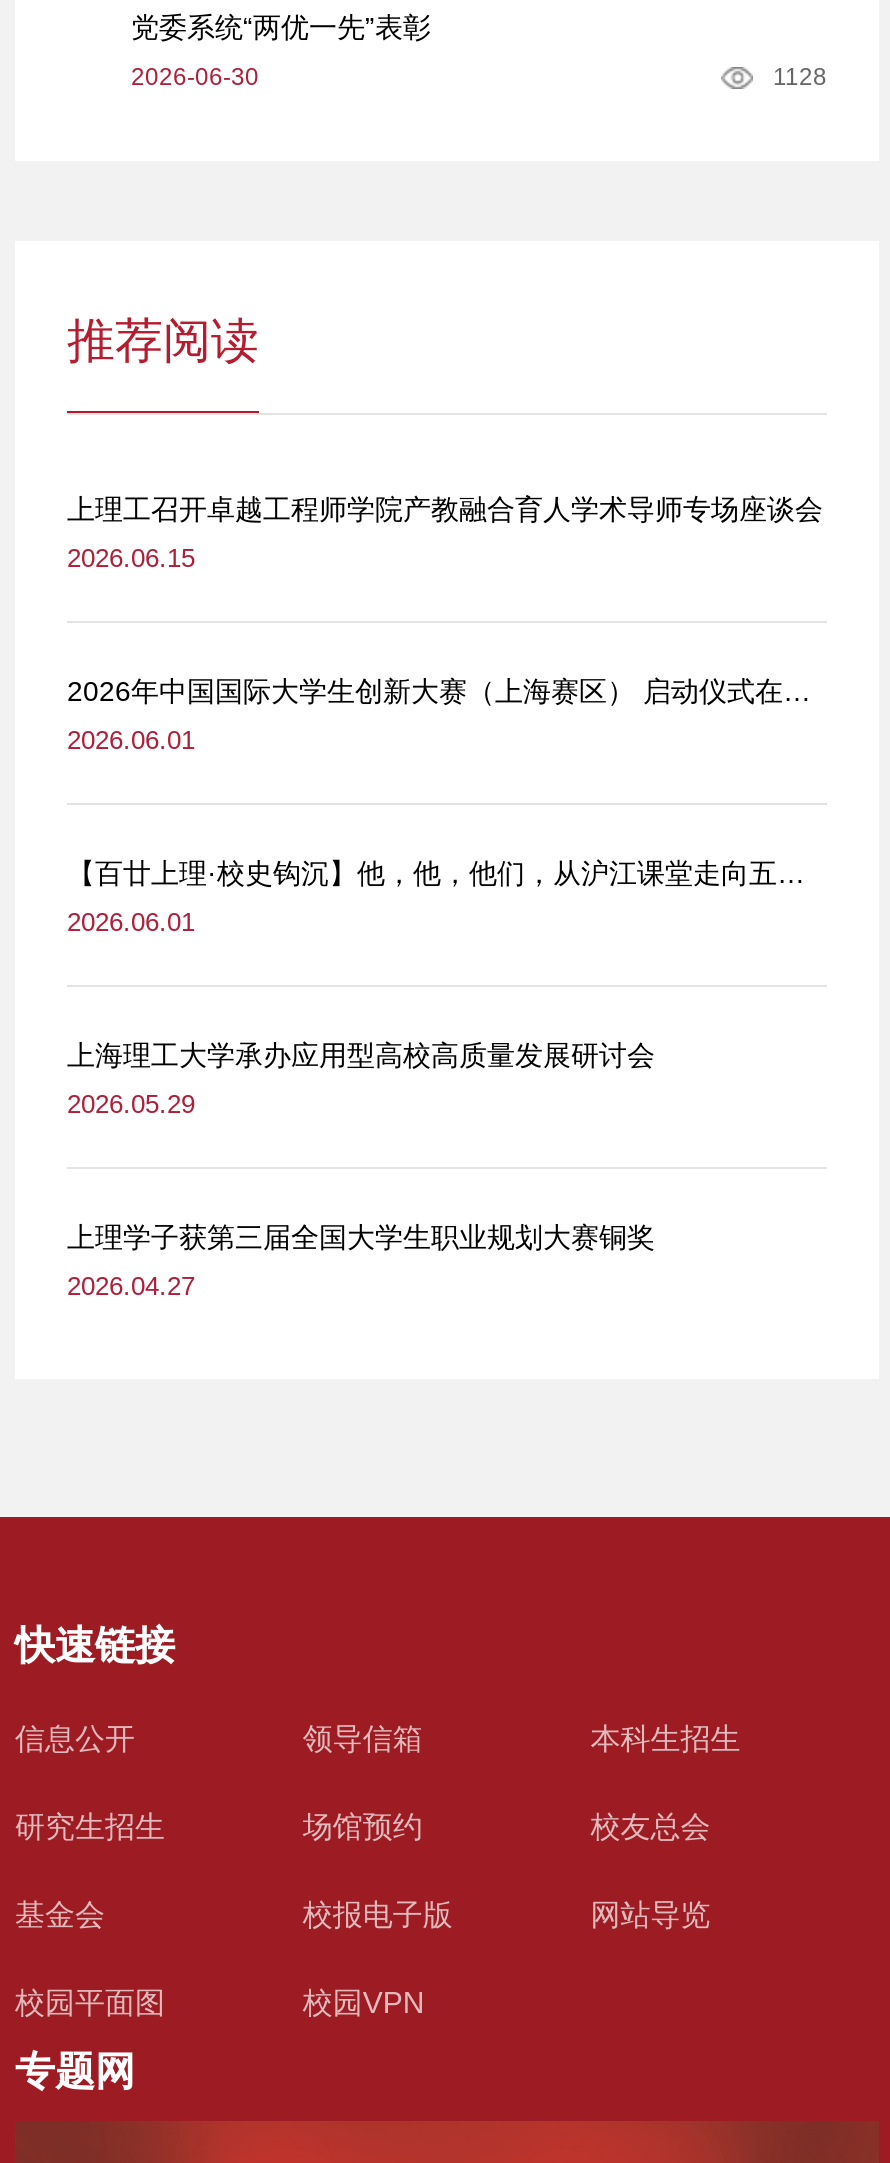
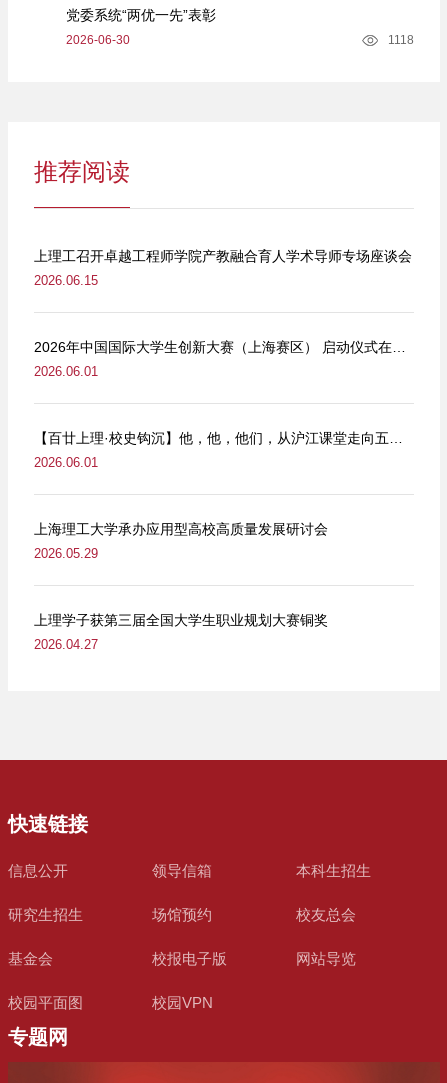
- 1128
+ 1118
